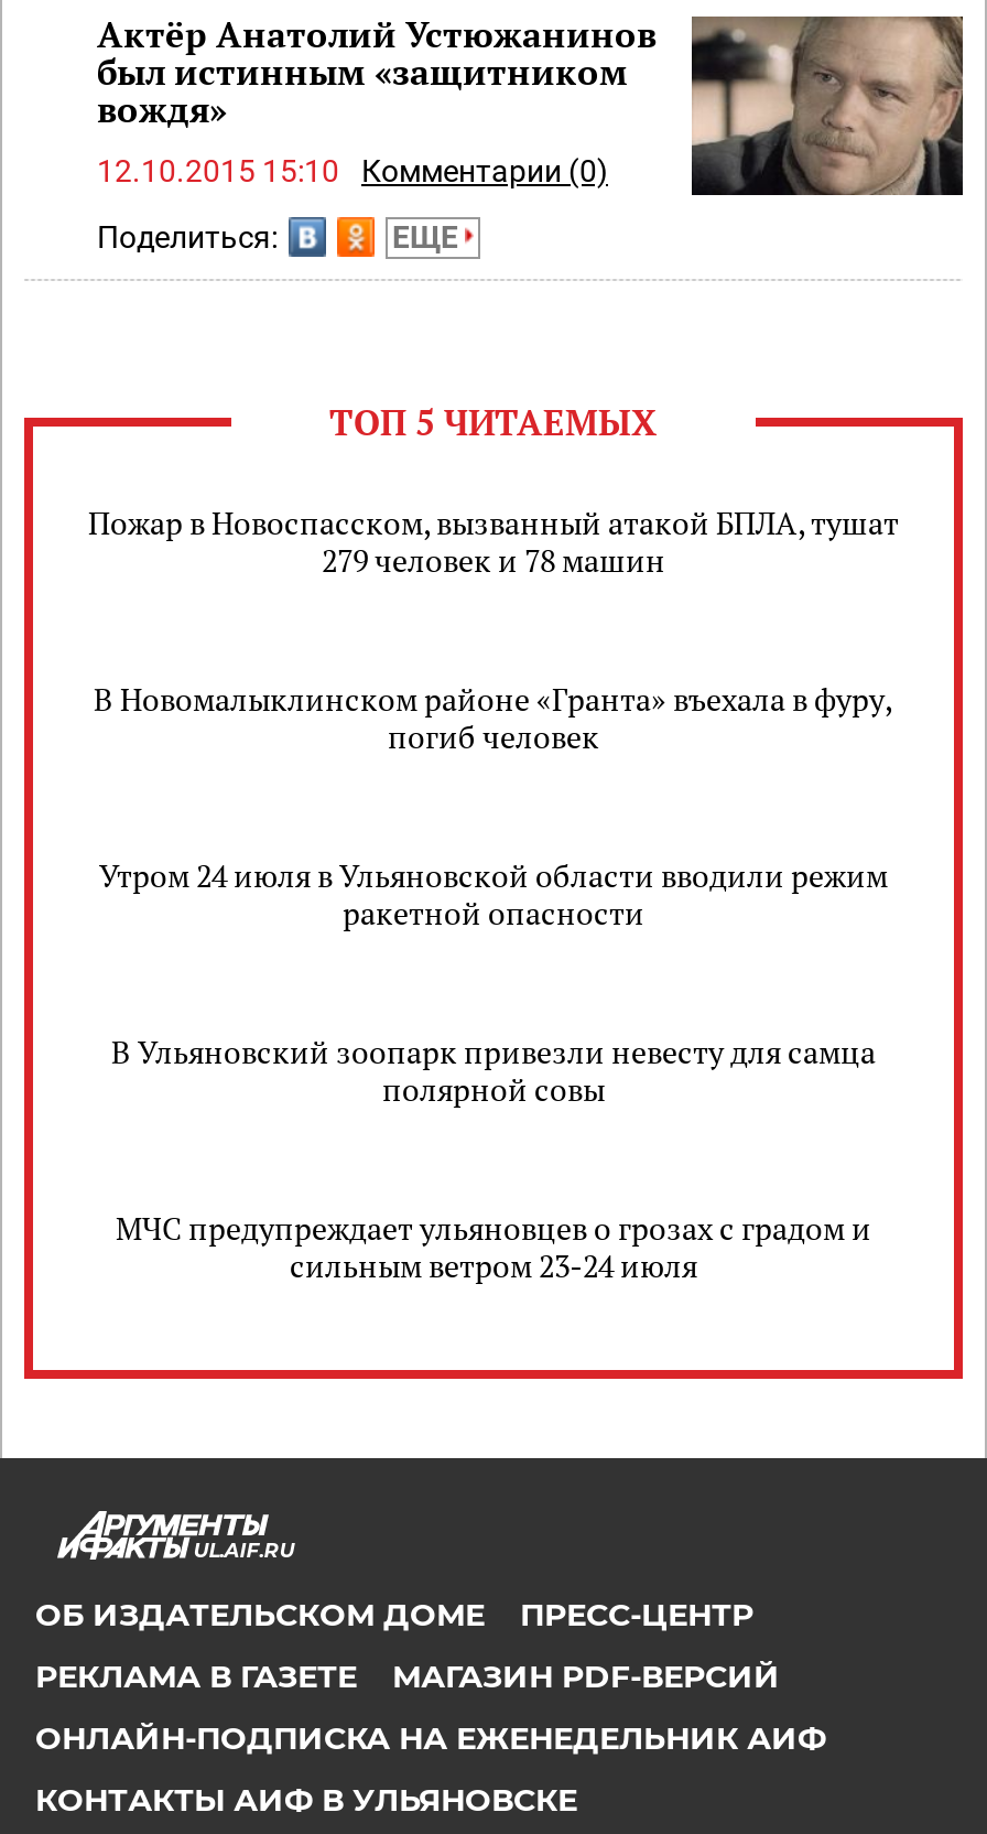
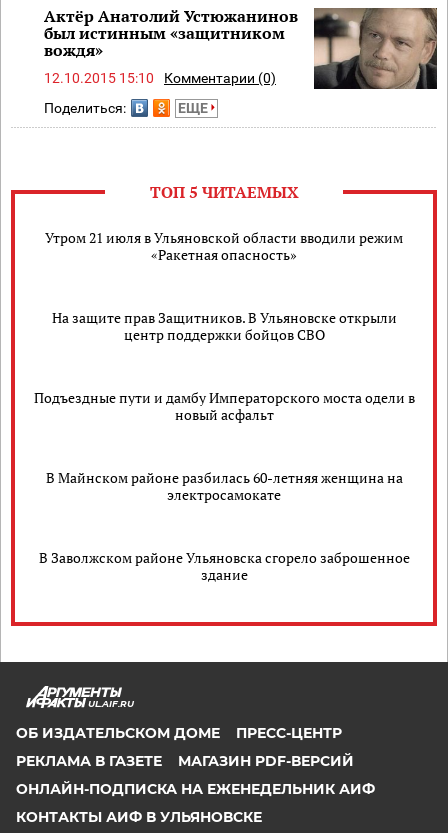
- Пожар в Новоспасском, вызванный атакой БПЛА, тушат
- 279 человек и 78 машин
+ Утром 21 июля в Ульяновской области вводили режим
+ «Ракетная опасность»

- В Новомалыклинском районе «Гранта» въехала в фуру,
- погиб человек
+ На защите прав Защитников. В Ульяновске открыли
+ центр поддержки бойцов СВО

- Утром 24 июля в Ульяновской области вводили режим
- ракетной опасности
+ Подъездные пути и дамбу Императорского моста одели в
+ новый асфальт

- В Ульяновский зоопарк привезли невесту для самца
- полярной совы
+ В Майнском районе разбилась 60-летняя женщина на
+ электросамокате

- МЧС предупреждает ульяновцев о грозах с градом и
- сильным ветром 23-24 июля
+ В Заволжском районе Ульяновска сгорело заброшенное
+ здание
